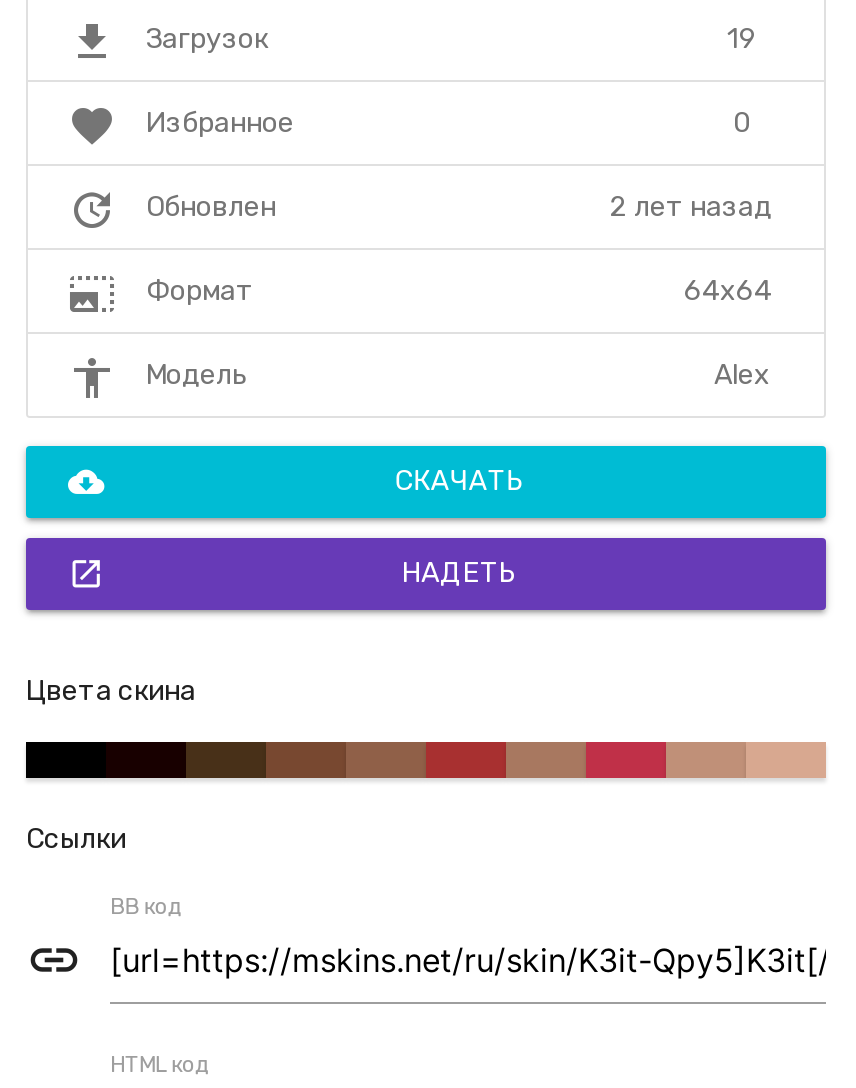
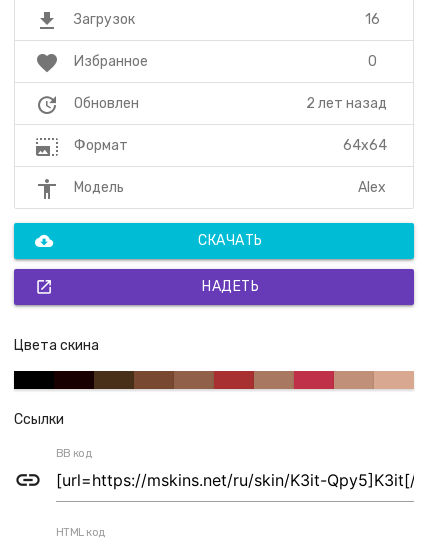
- 19
+ 16
